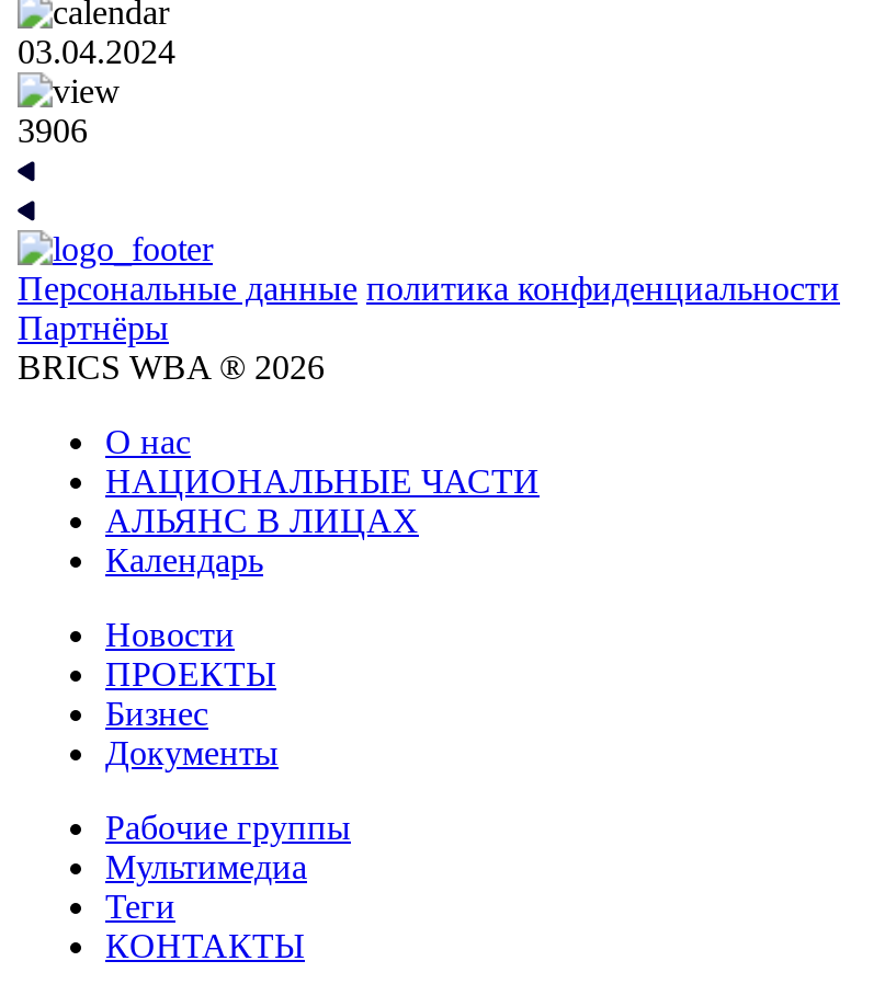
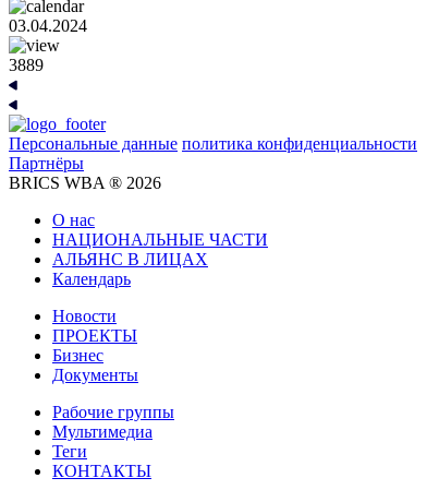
- 3906
+ 3889
